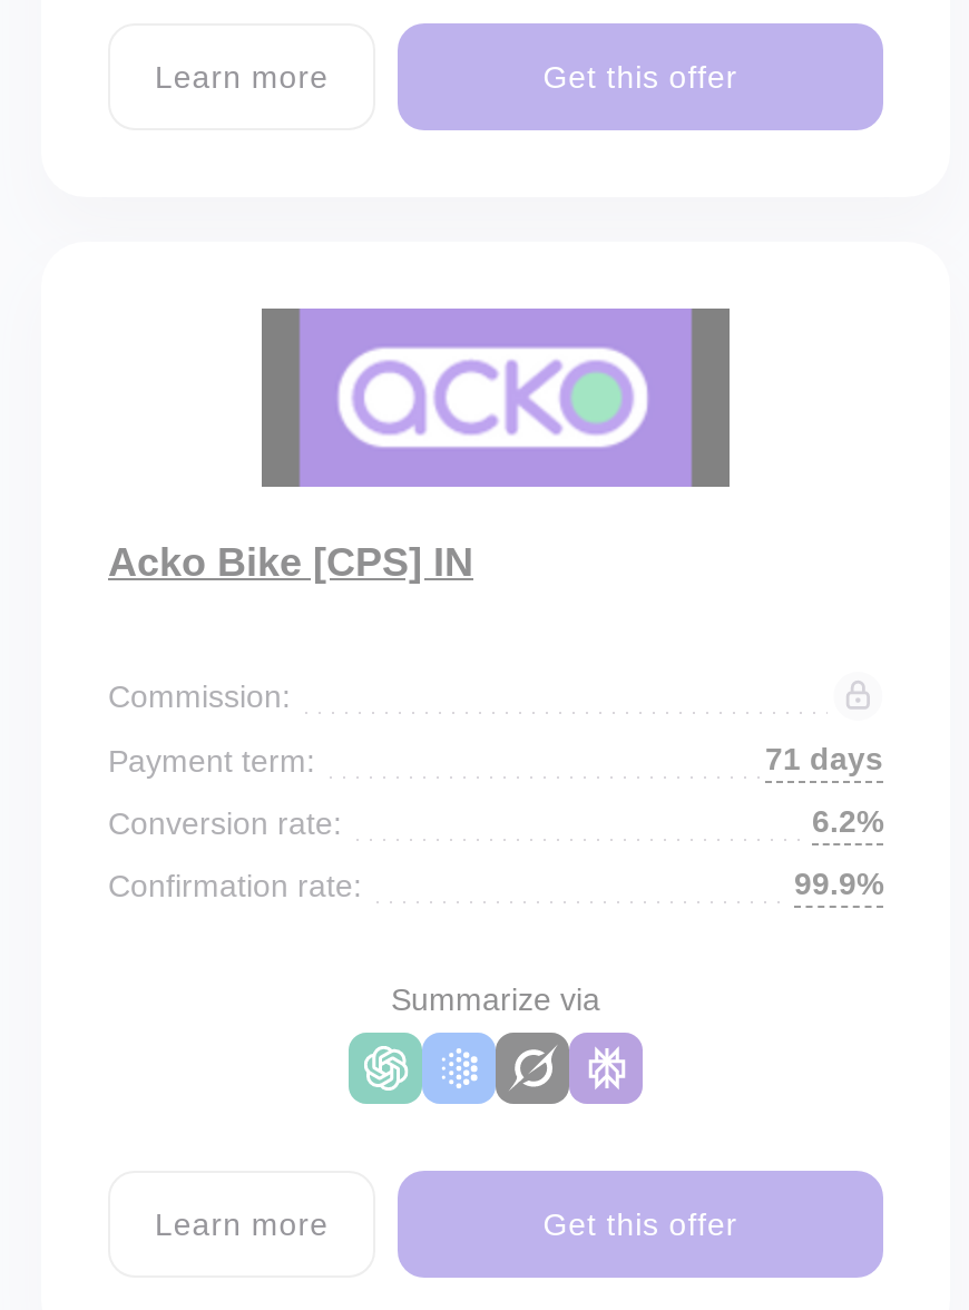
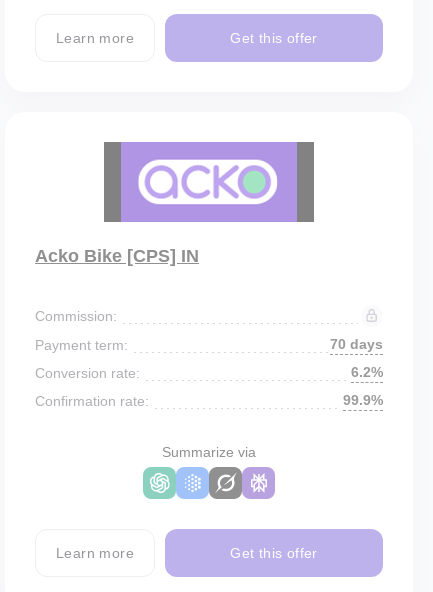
- 71 days
+ 70 days
